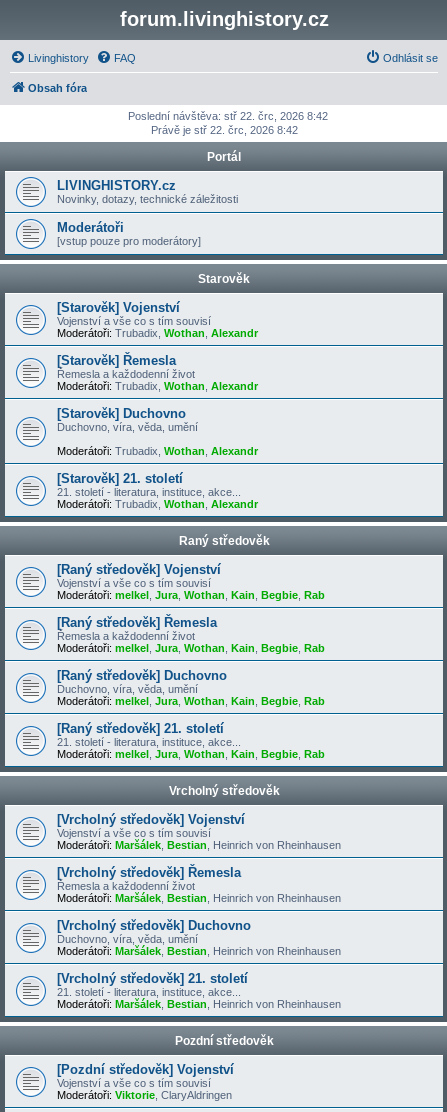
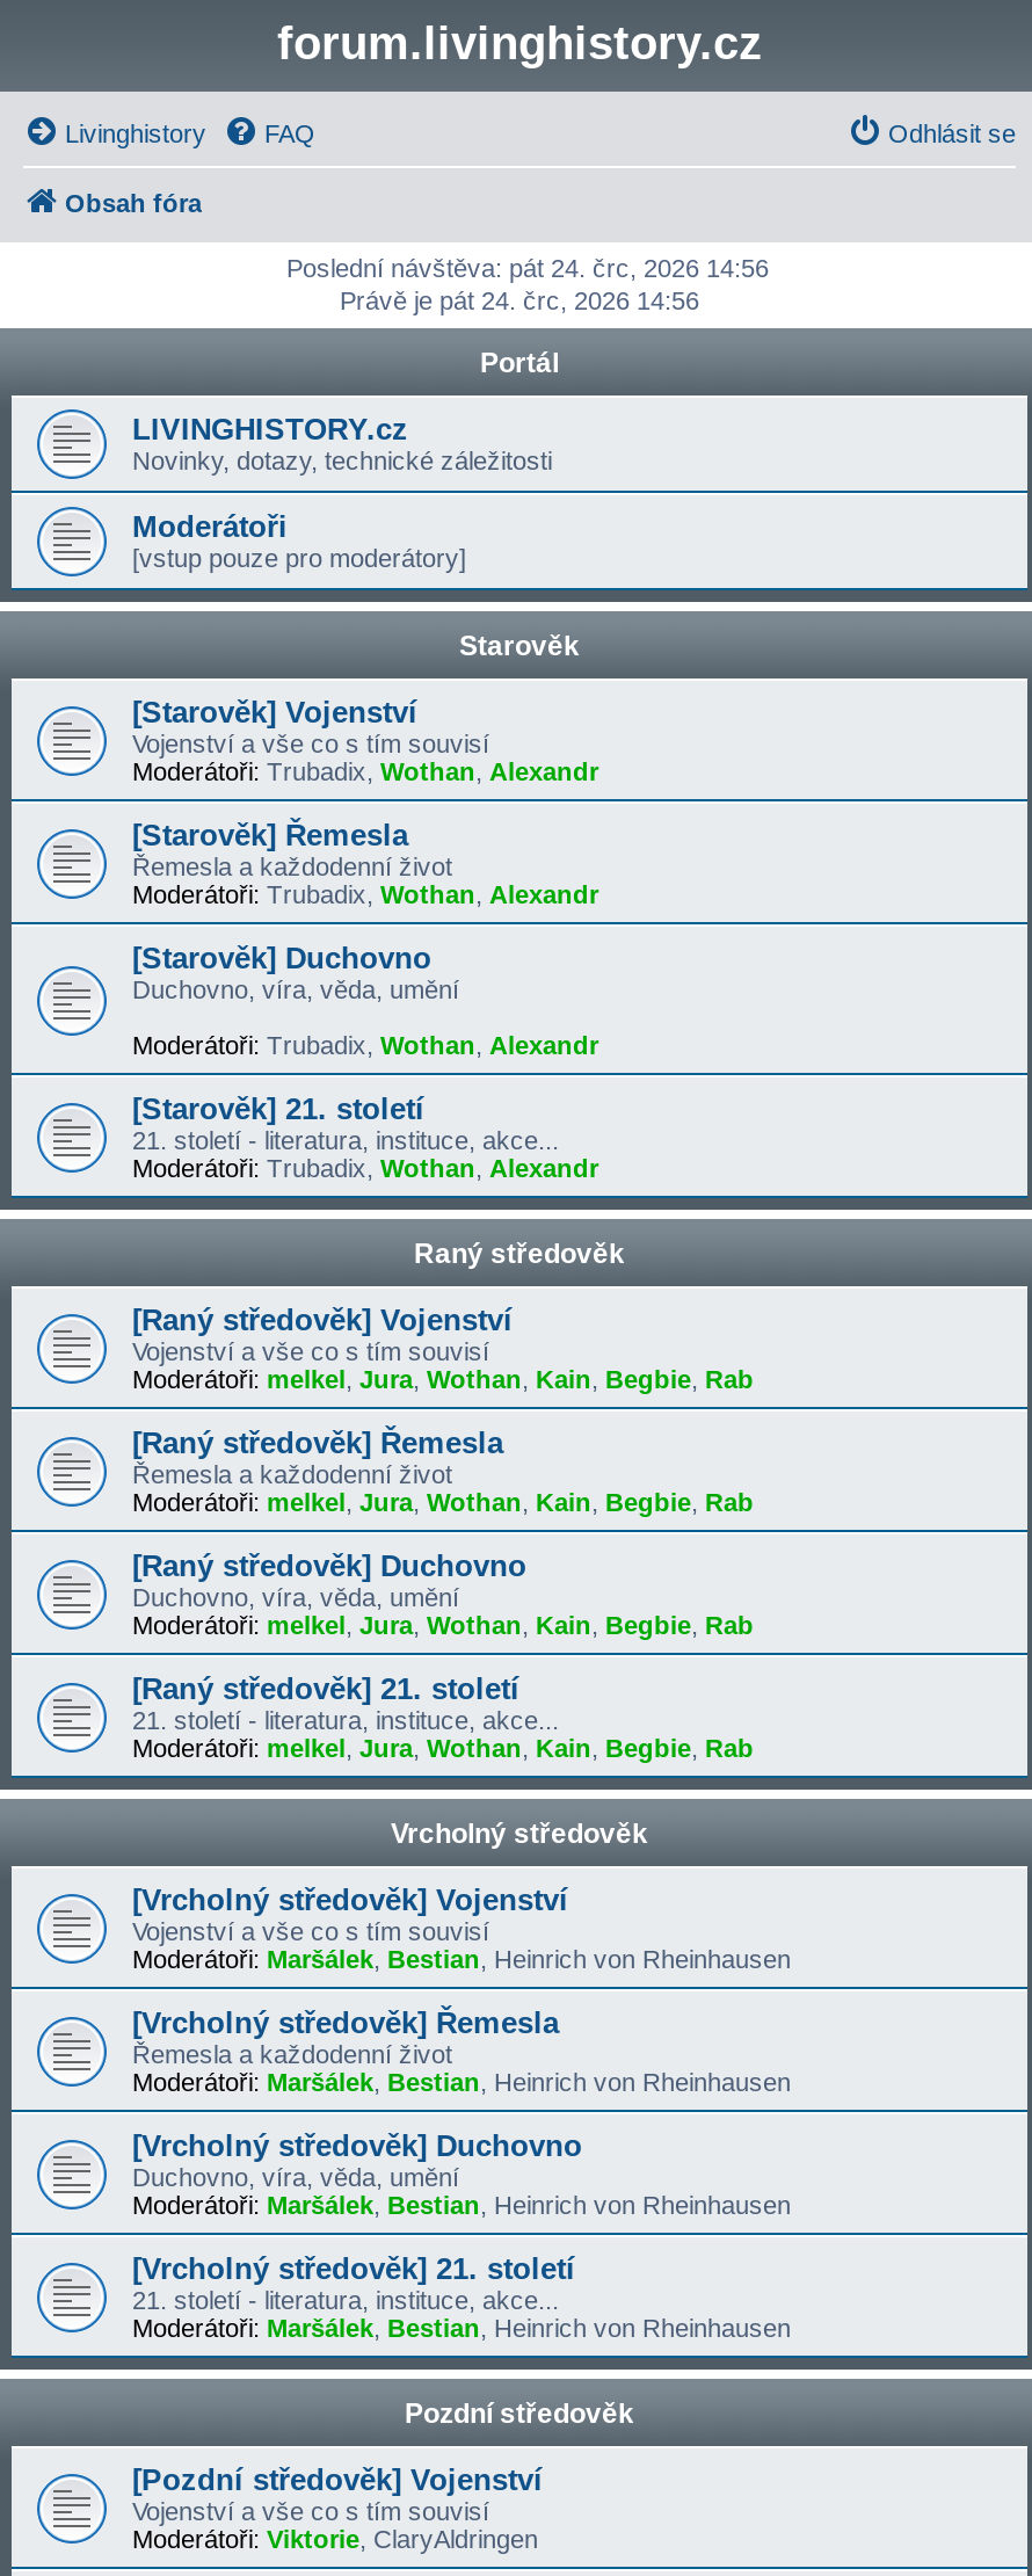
- Poslední návštěva: stř 22. črc, 2026 8:42
+ Poslední návštěva: pát 24. črc, 2026 14:56

- Právě je stř 22. črc, 2026 8:42
+ Právě je pát 24. črc, 2026 14:56
